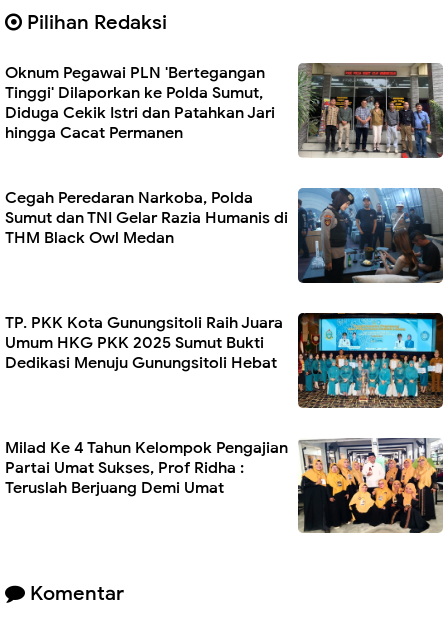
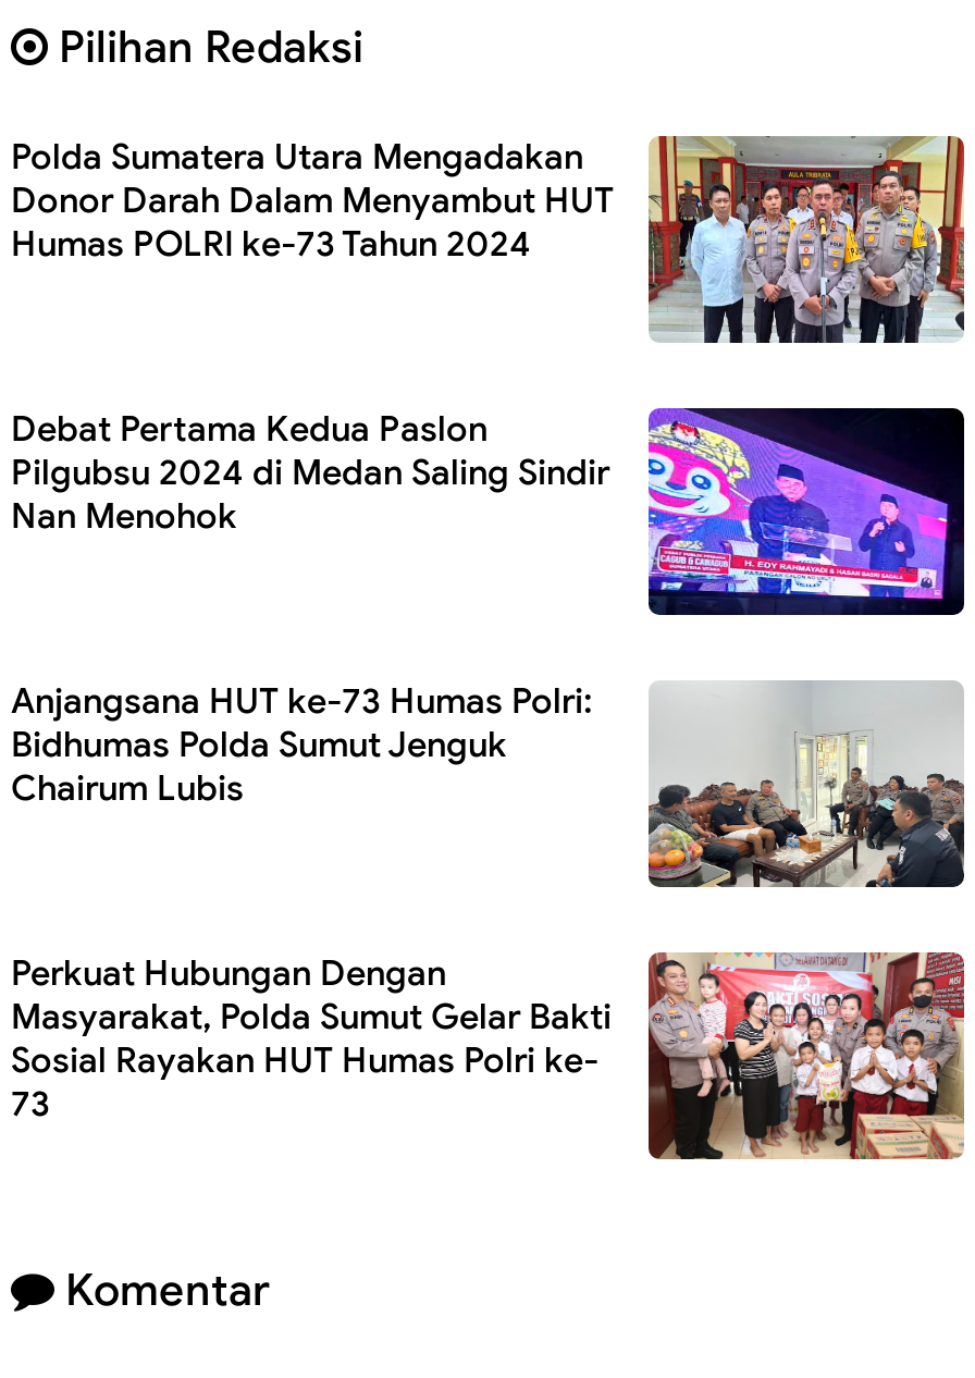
- [image]
- Oknum Pegawai PLN 'Bertegangan
- Tinggi' Dilaporkan ke Polda Sumut,
- Diduga Cekik Istri dan Patahkan Jari
- hingga Cacat Permanen
+ [image]
+ Polda Sumatera Utara Mengadakan
+ Donor Darah Dalam Menyambut HUT
+ Humas POLRI ke-73 Tahun 2024

- [image]
- Cegah Peredaran Narkoba, Polda
- Sumut dan TNI Gelar Razia Humanis di
- THM Black Owl Medan
+ [image]
+ Debat Pertama Kedua Paslon
+ Pilgubsu 2024 di Medan Saling Sindir
+ Nan Menohok

- [image]
- TP. PKK Kota Gunungsitoli Raih Juara
- Umum HKG PKK 2025 Sumut Bukti
- Dedikasi Menuju Gunungsitoli Hebat
+ [image]
+ Anjangsana HUT ke-73 Humas Polri:
+ Bidhumas Polda Sumut Jenguk
+ Chairum Lubis

- [image]
- Milad Ke 4 Tahun Kelompok Pengajian
- Partai Umat Sukses, Prof Ridha :
- Teruslah Berjuang Demi Umat
+ [image]
+ Perkuat Hubungan Dengan
+ Masyarakat, Polda Sumut Gelar Bakti
+ Sosial Rayakan HUT Humas Polri ke-
+ 73
